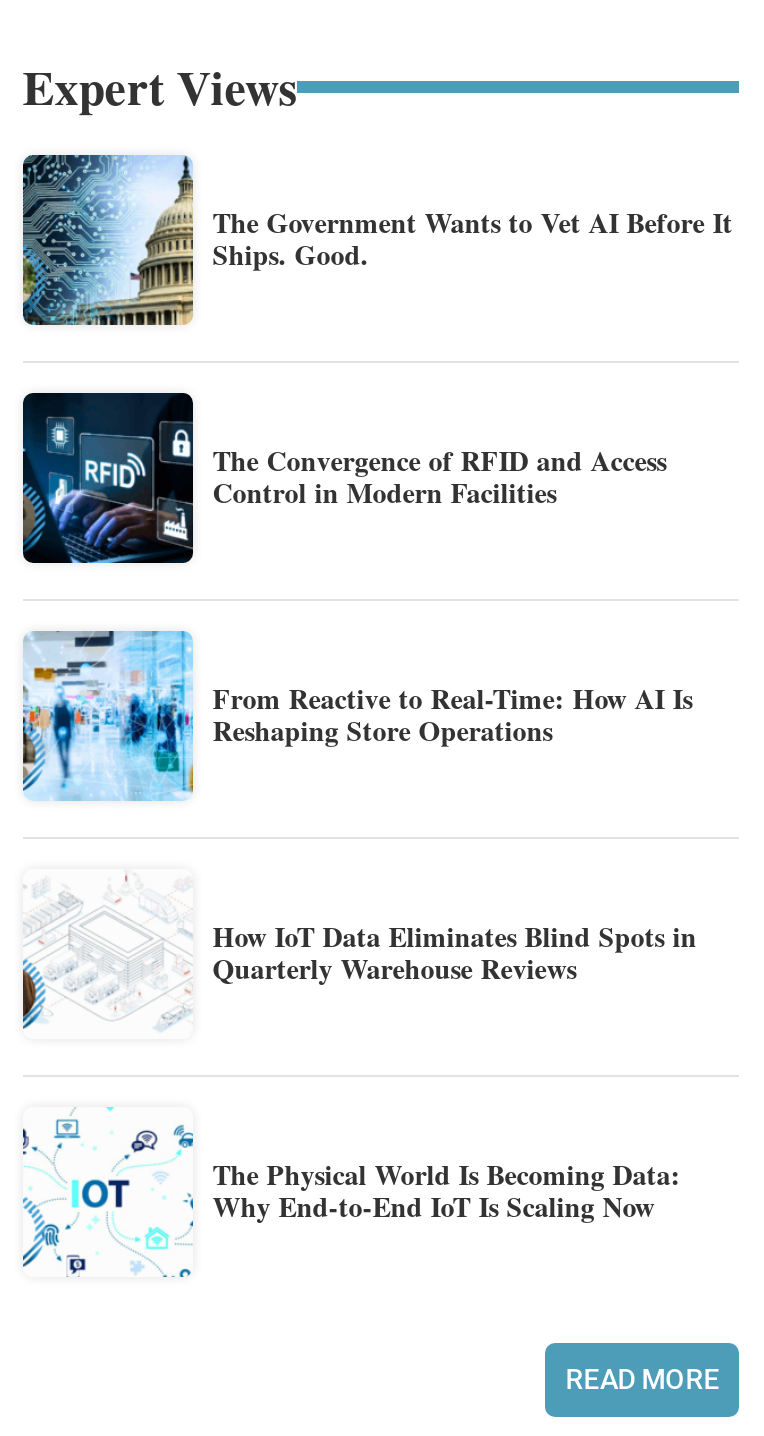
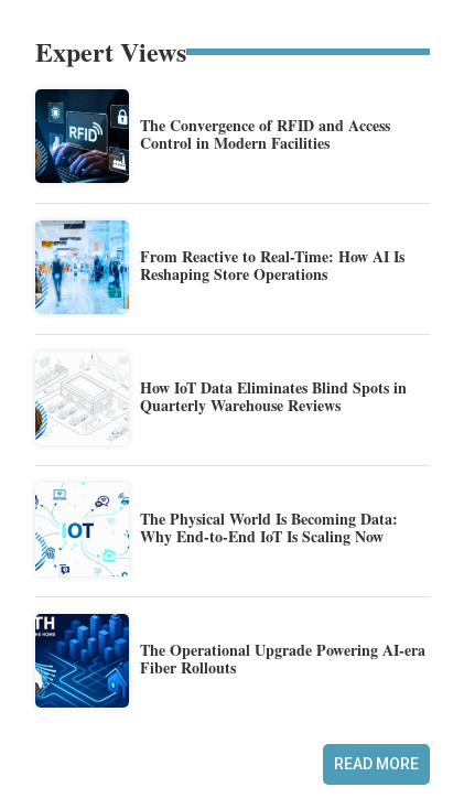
- [image]
- The Government Wants to Vet AI Before It
- Ships. Good.

moved up: [image] | The Convergence of RFID and Access | Control in Modern Facilities | ... | The Physical World Is Becoming Data: | Why End-to-End IoT Is Scaling Now

+ [image]
+ The Operational Upgrade Powering AI-era
+ Fiber Rollouts
